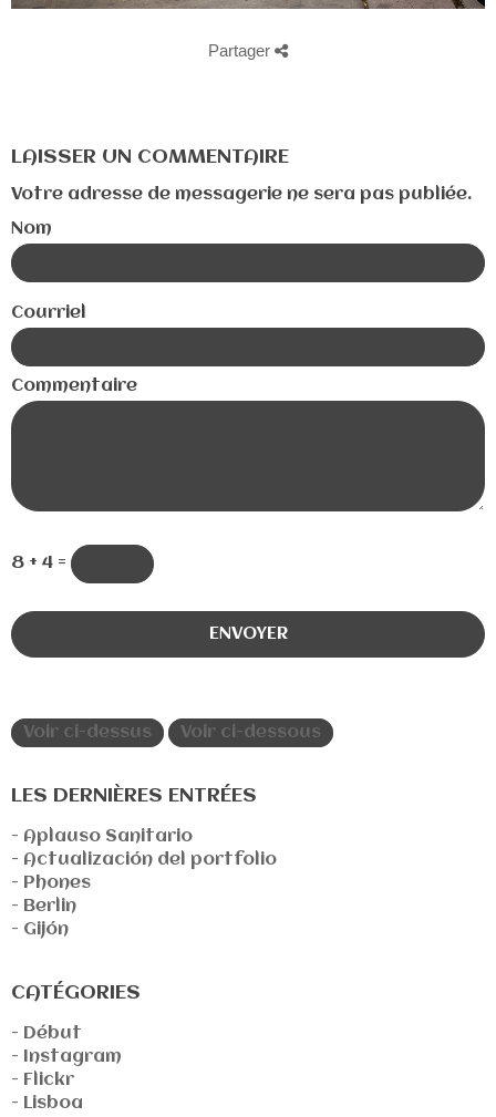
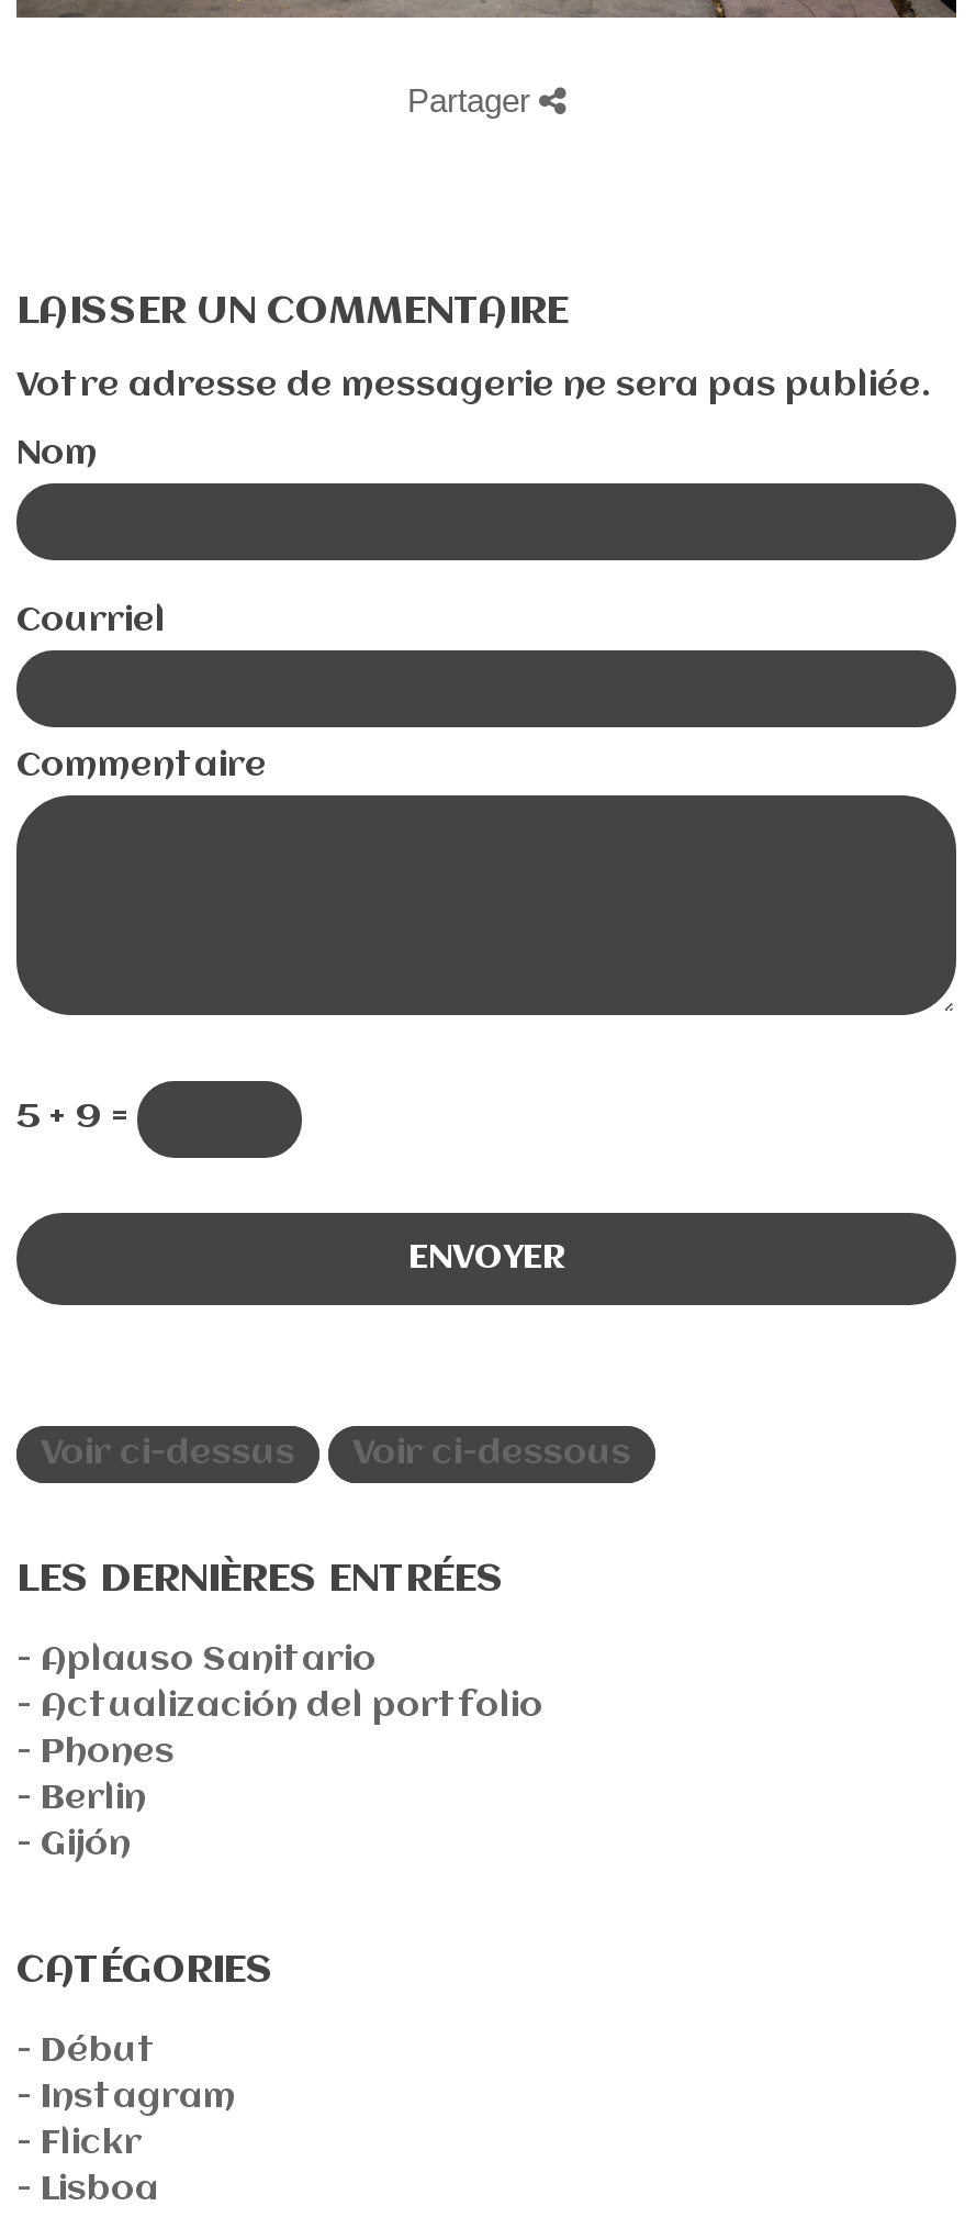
- 8 + 4 =
+ 5 + 9 =
